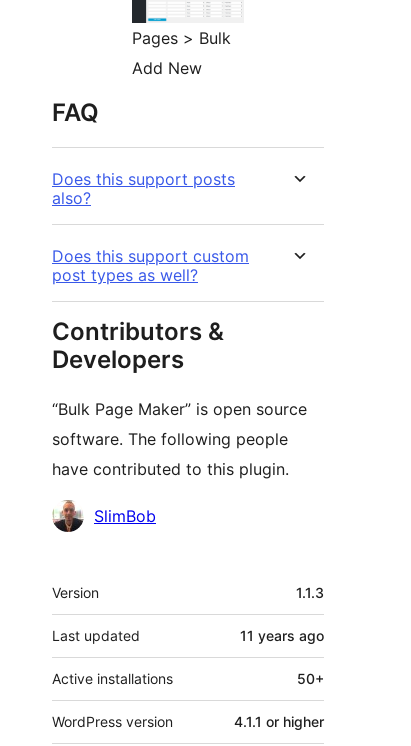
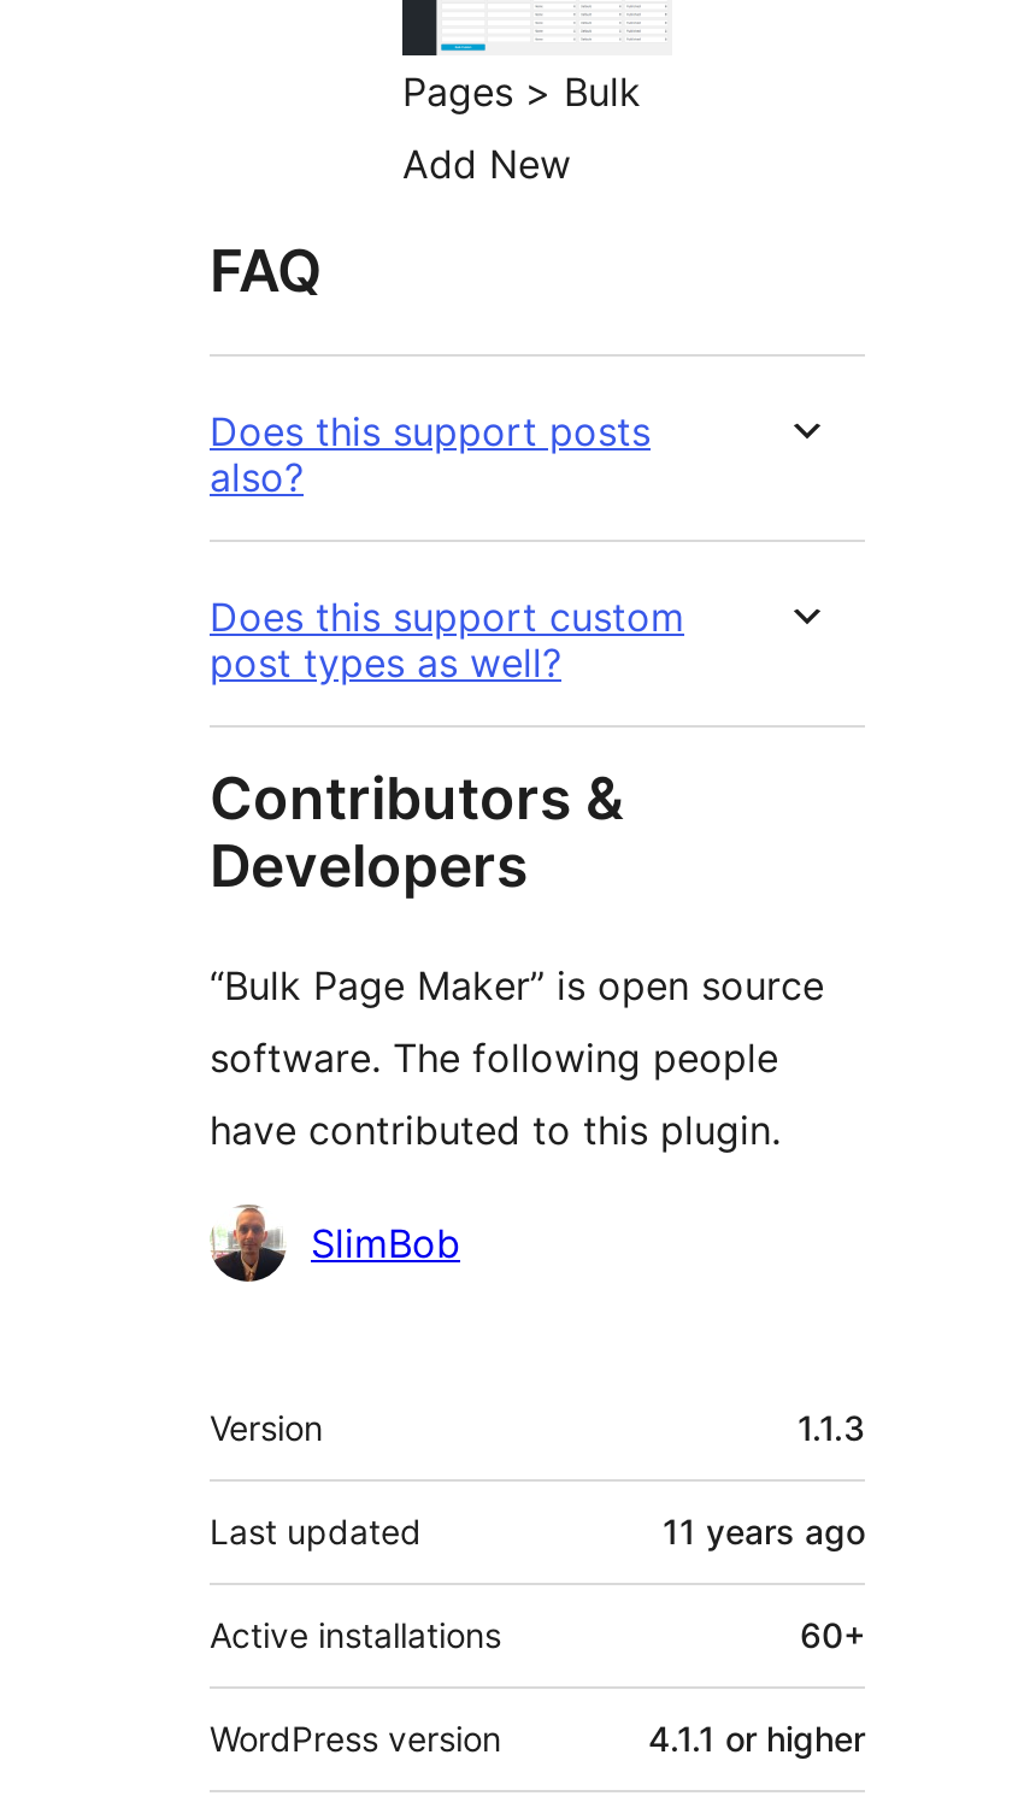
- 50+
+ 60+
